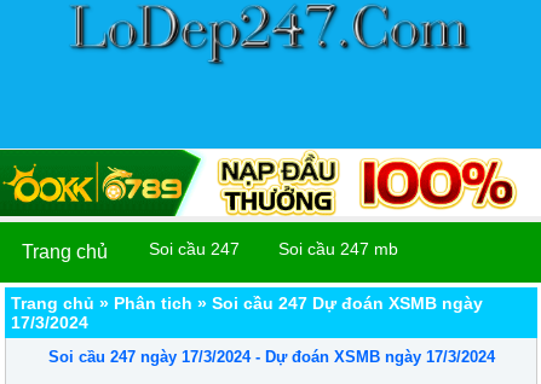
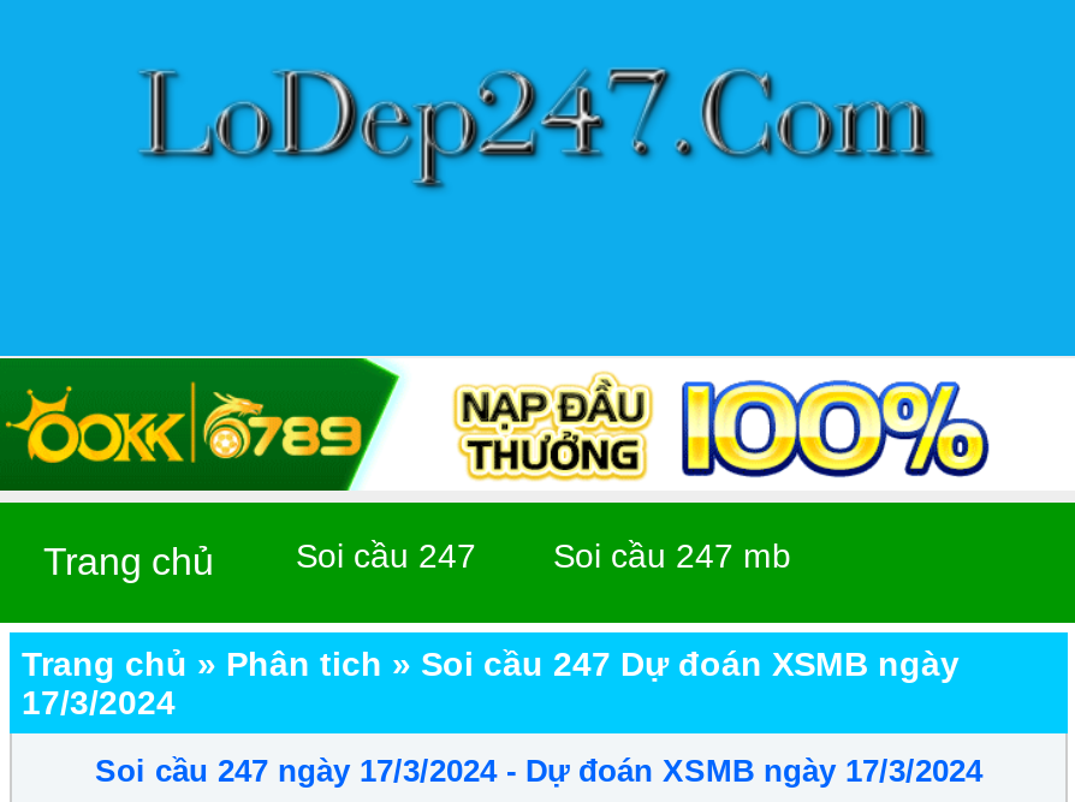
- [image]
+ [image]
